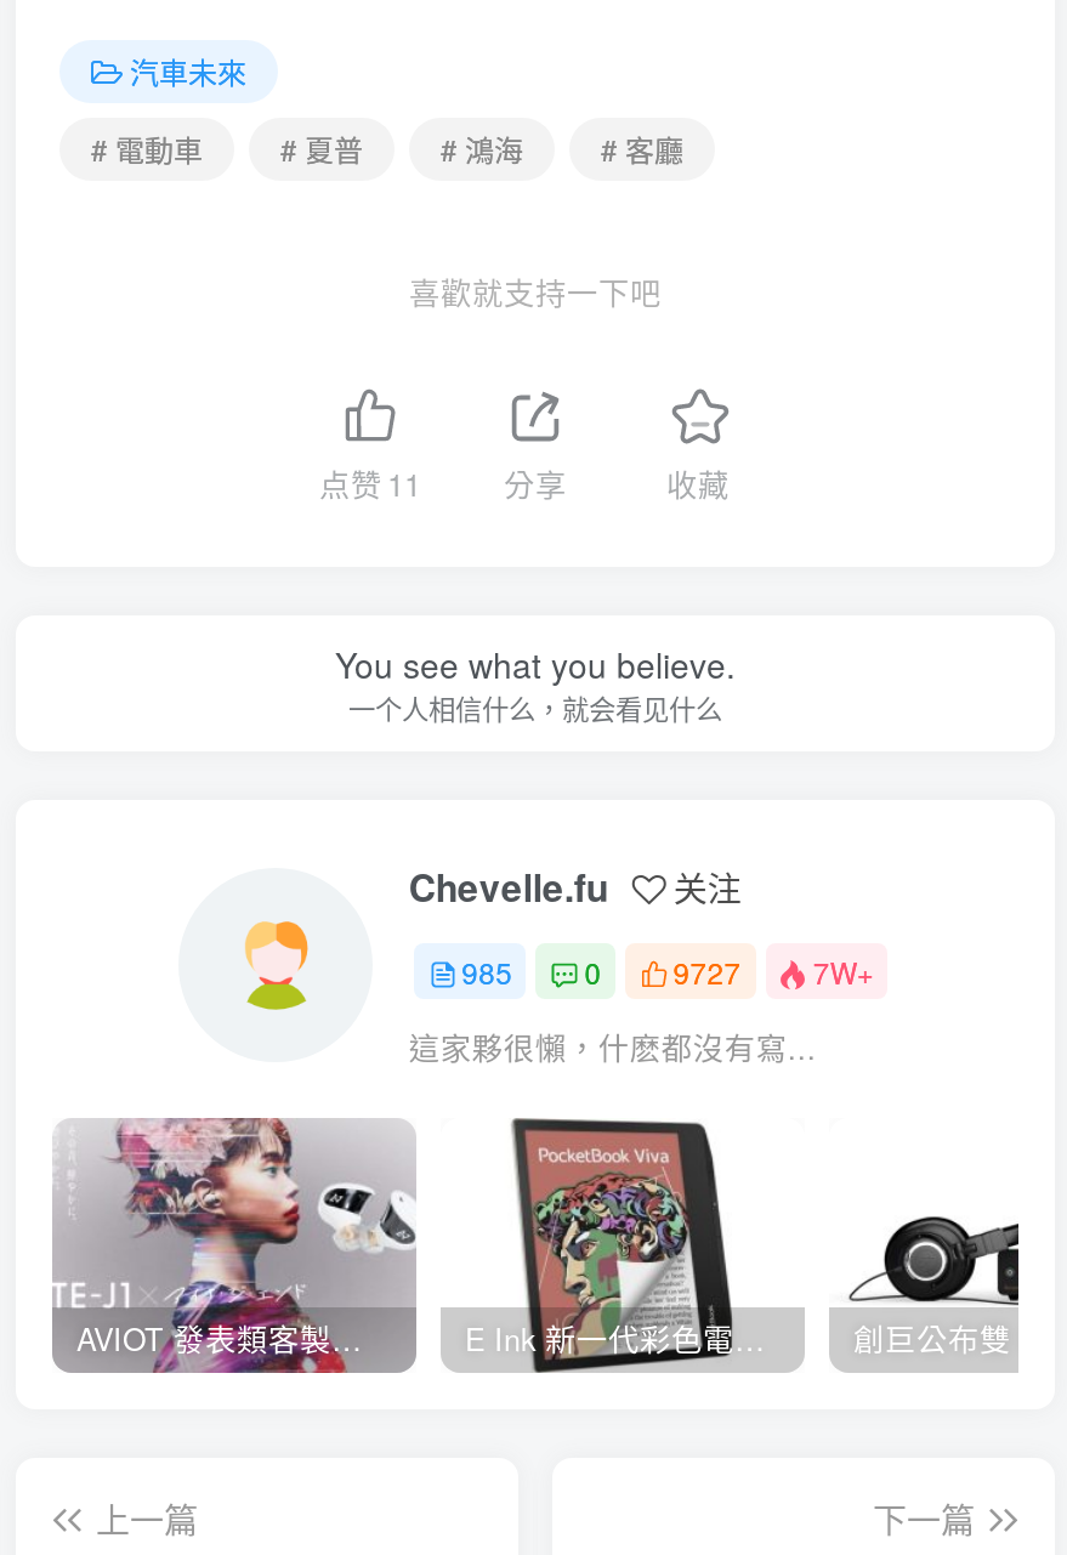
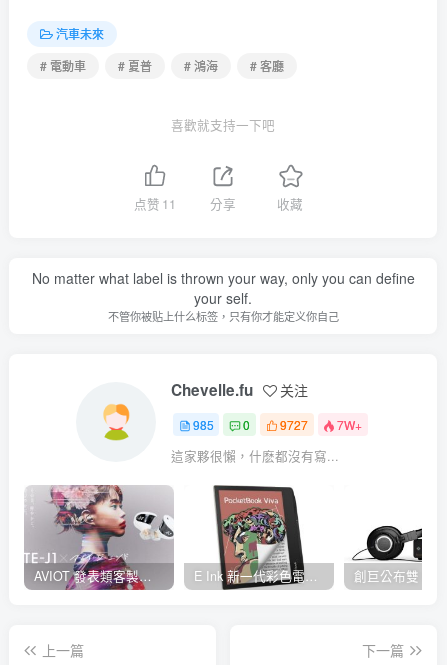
- You see what you believe.
- 一个人相信什么，就会看见什么
+ No matter what label is thrown your way, only you can define
+ your self.
+ 不管你被贴上什么标签，只有你才能定义你自己
